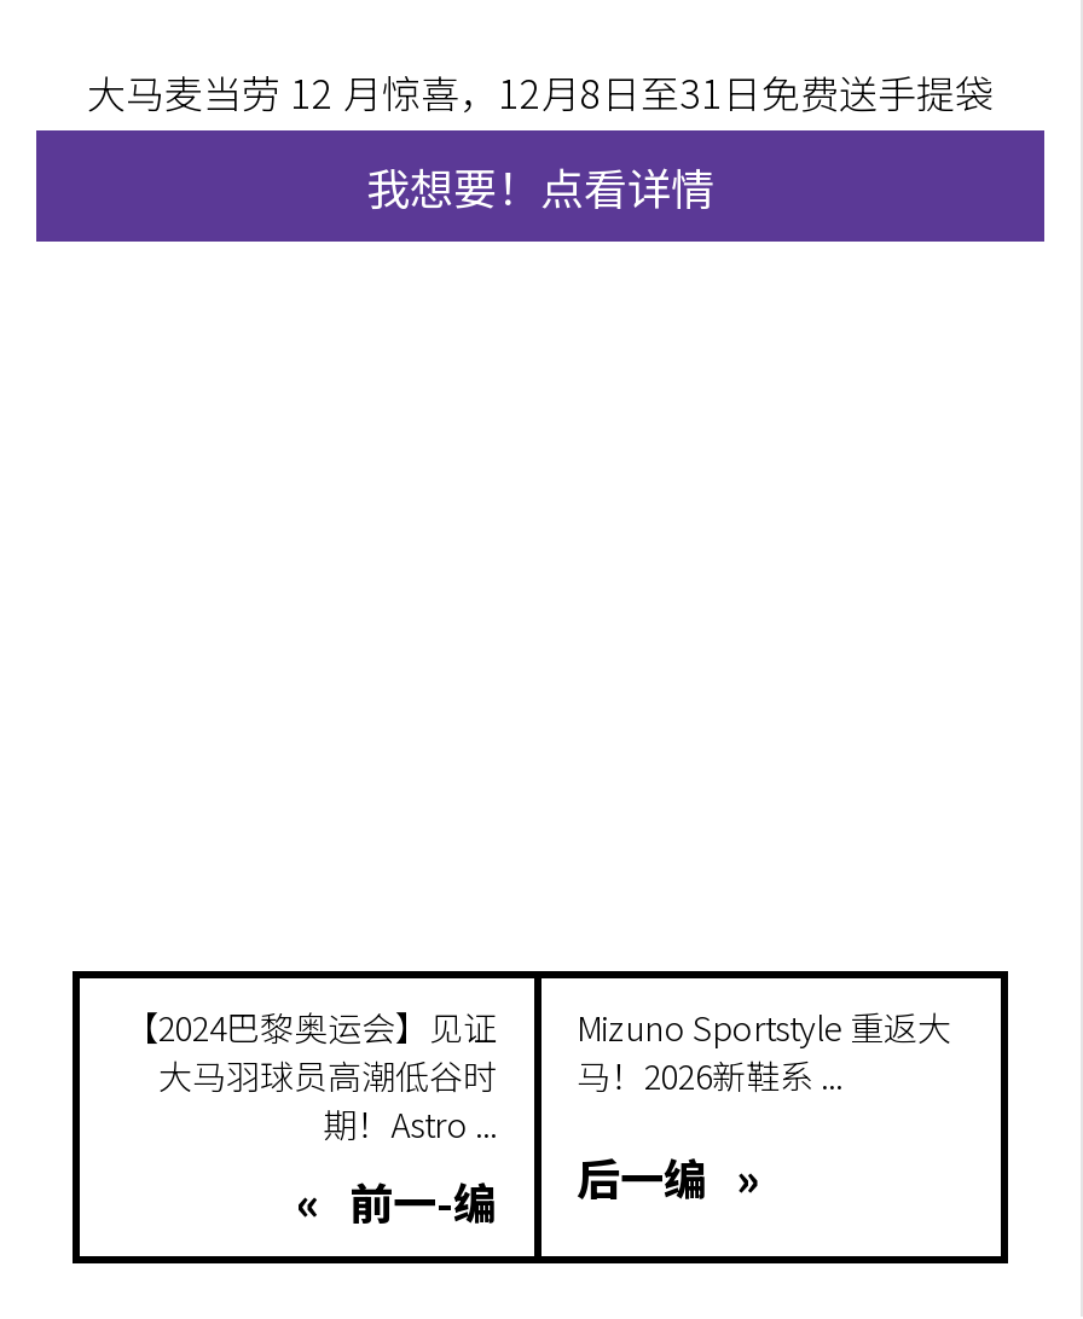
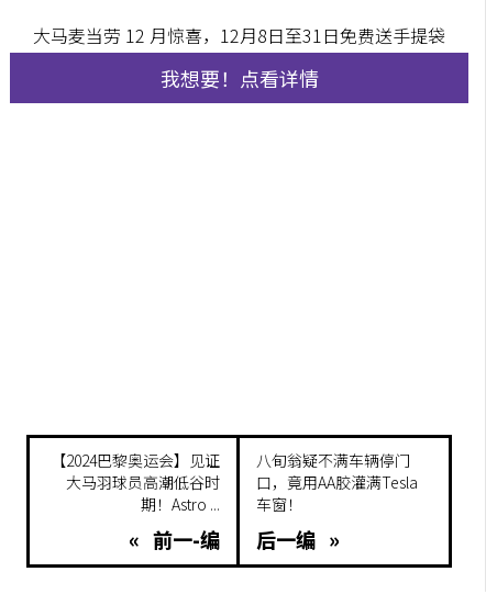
- Mizuno Sportstyle 重返大
- 马！2026新鞋系 ...
+ 八旬翁疑不满车辆停门
+ 口，竟用AA胶灌满Tesla
+ 车窗！
